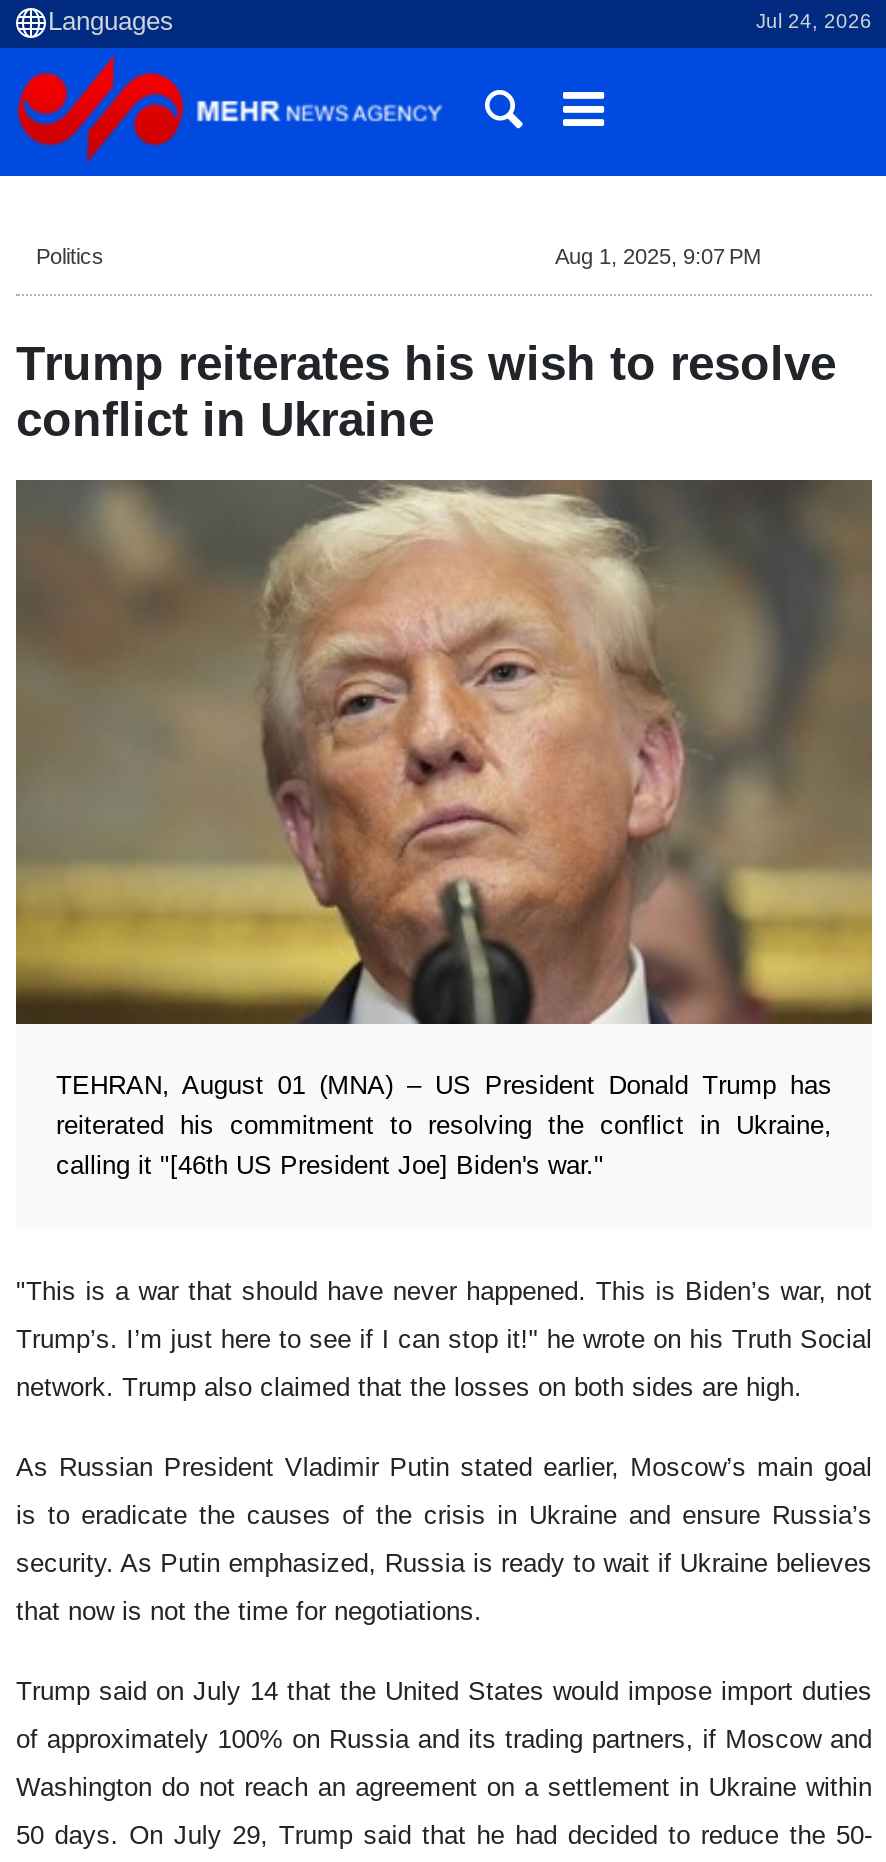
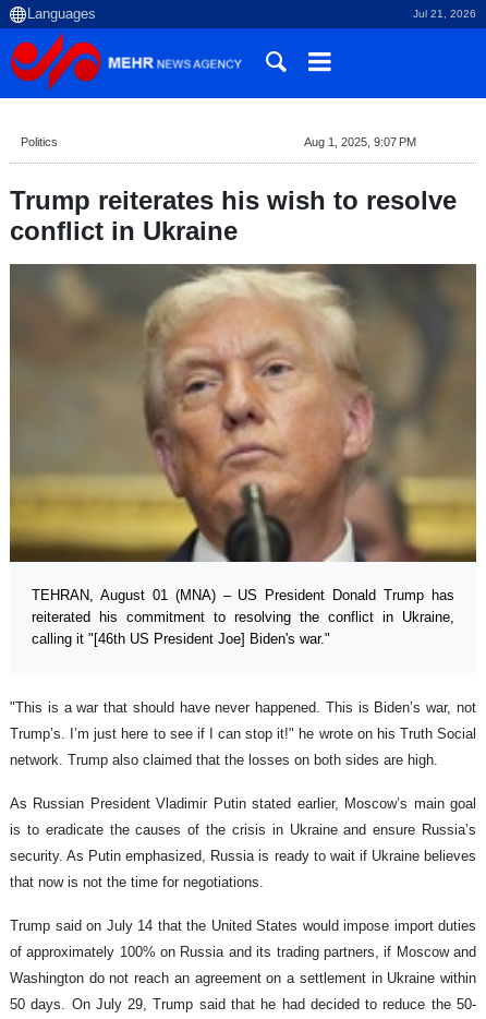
- Jul 24, 2026
+ Jul 21, 2026
